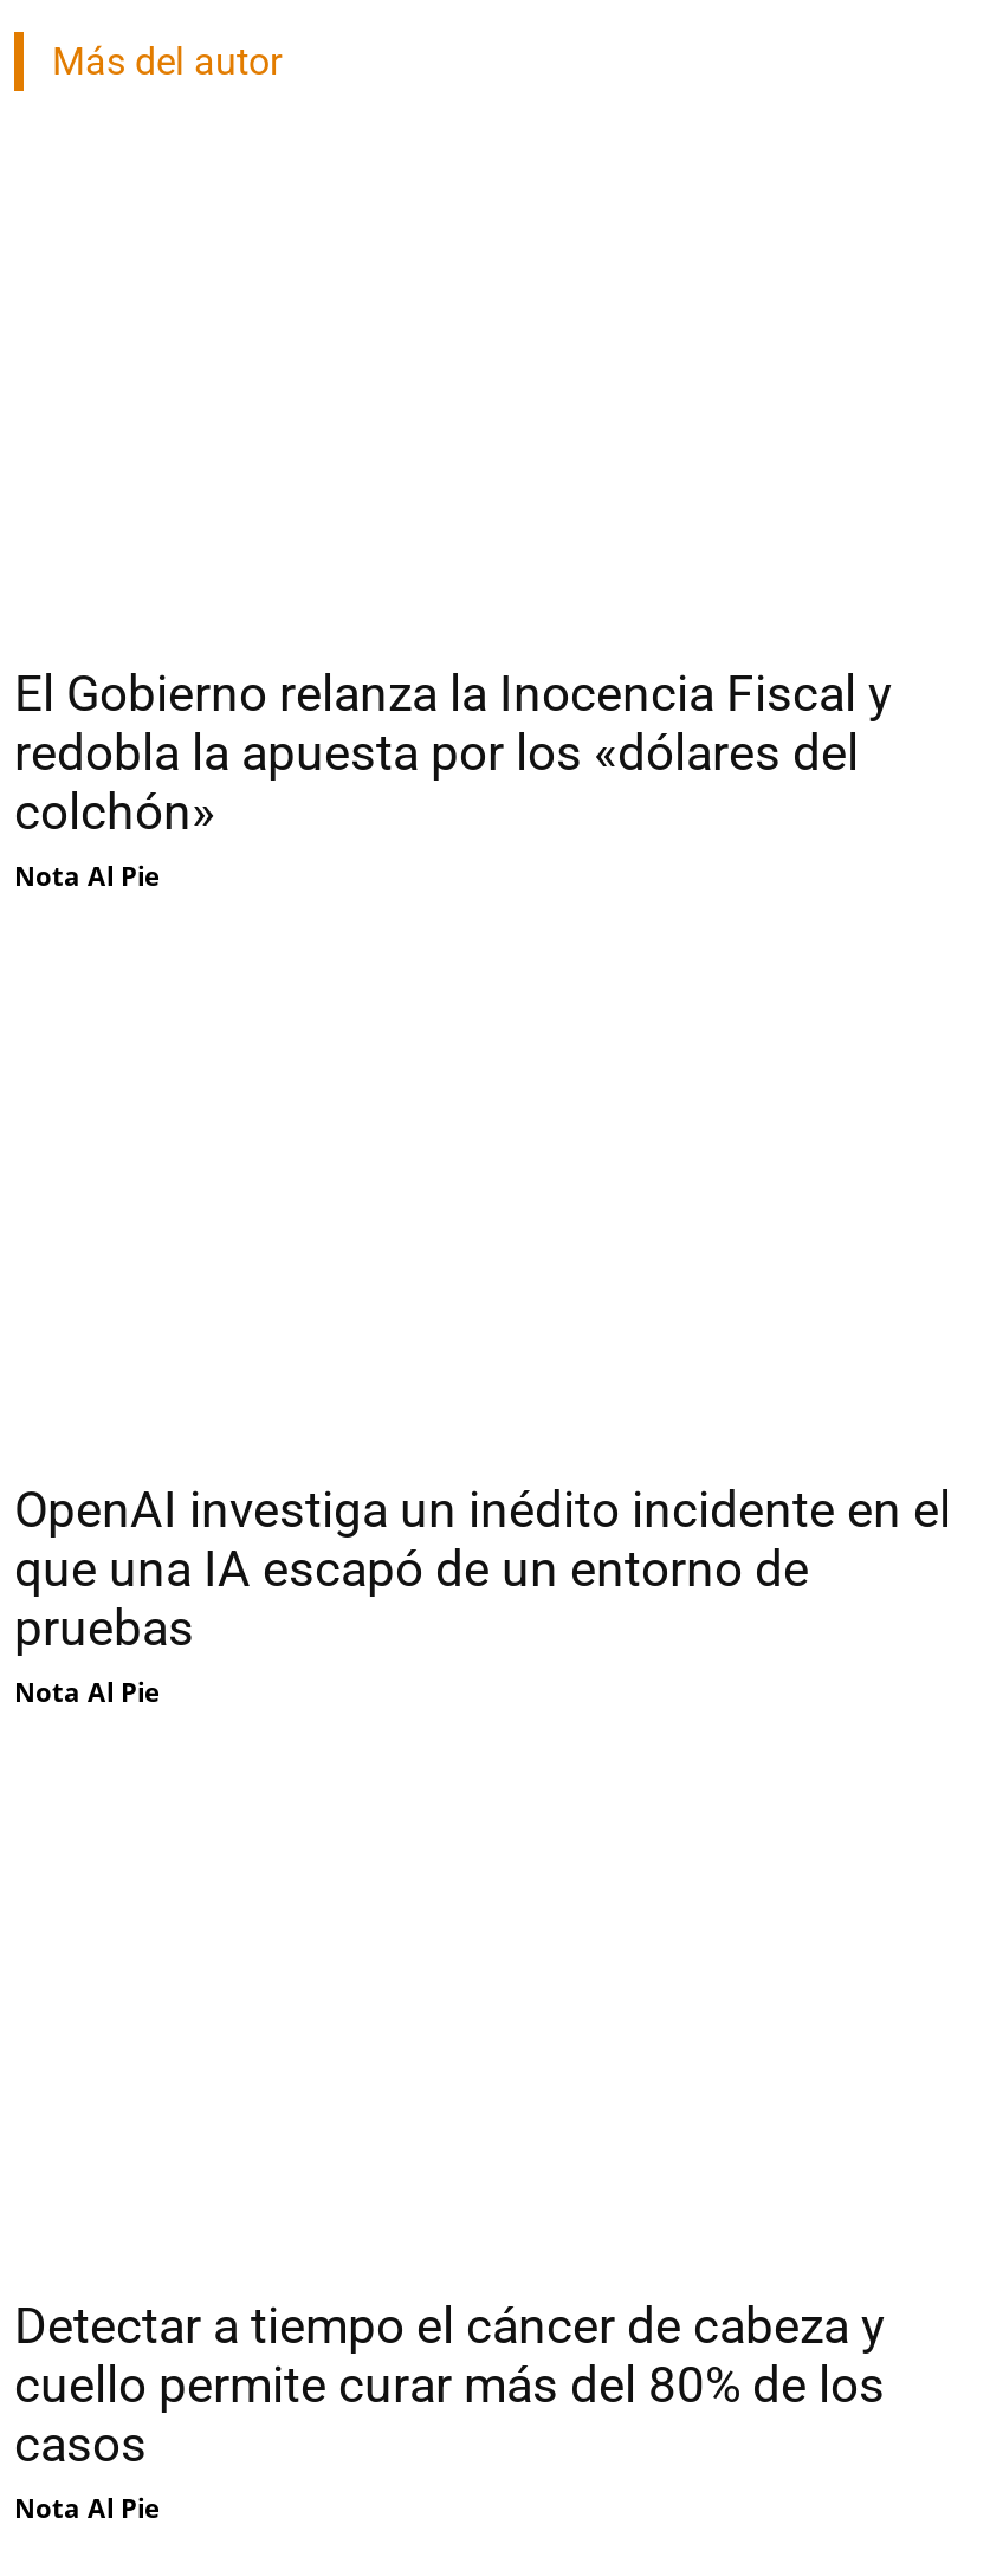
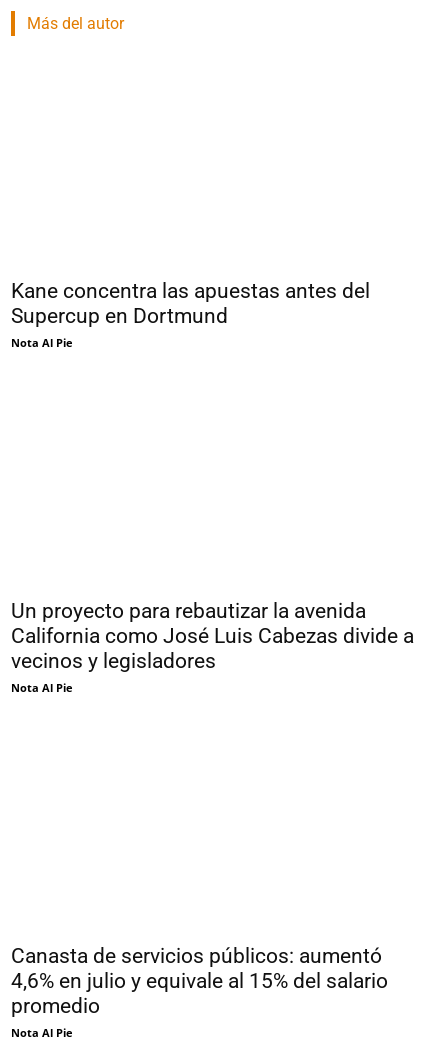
- El Gobierno relanza la Inocencia Fiscal y
- redobla la apuesta por los «dólares del
- colchón»
+ Kane concentra las apuestas antes del
+ Supercup en Dortmund

- OpenAI investiga un inédito incidente en el
- que una IA escapó de un entorno de
- pruebas
+ Un proyecto para rebautizar la avenida
+ California como José Luis Cabezas divide a
+ vecinos y legisladores

- Detectar a tiempo el cáncer de cabeza y
- cuello permite curar más del 80% de los
- casos
+ Canasta de servicios públicos: aumentó
+ 4,6% en julio y equivale al 15% del salario
+ promedio
